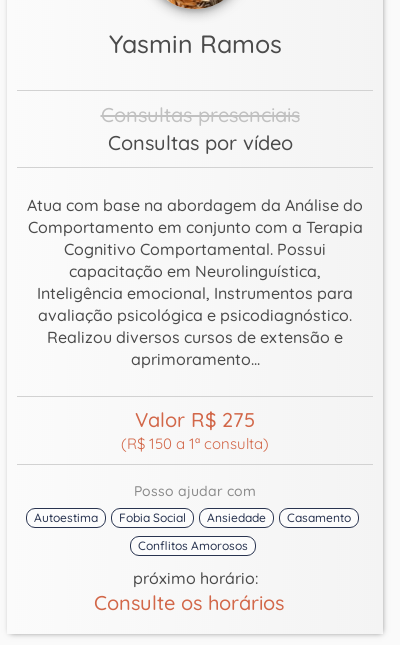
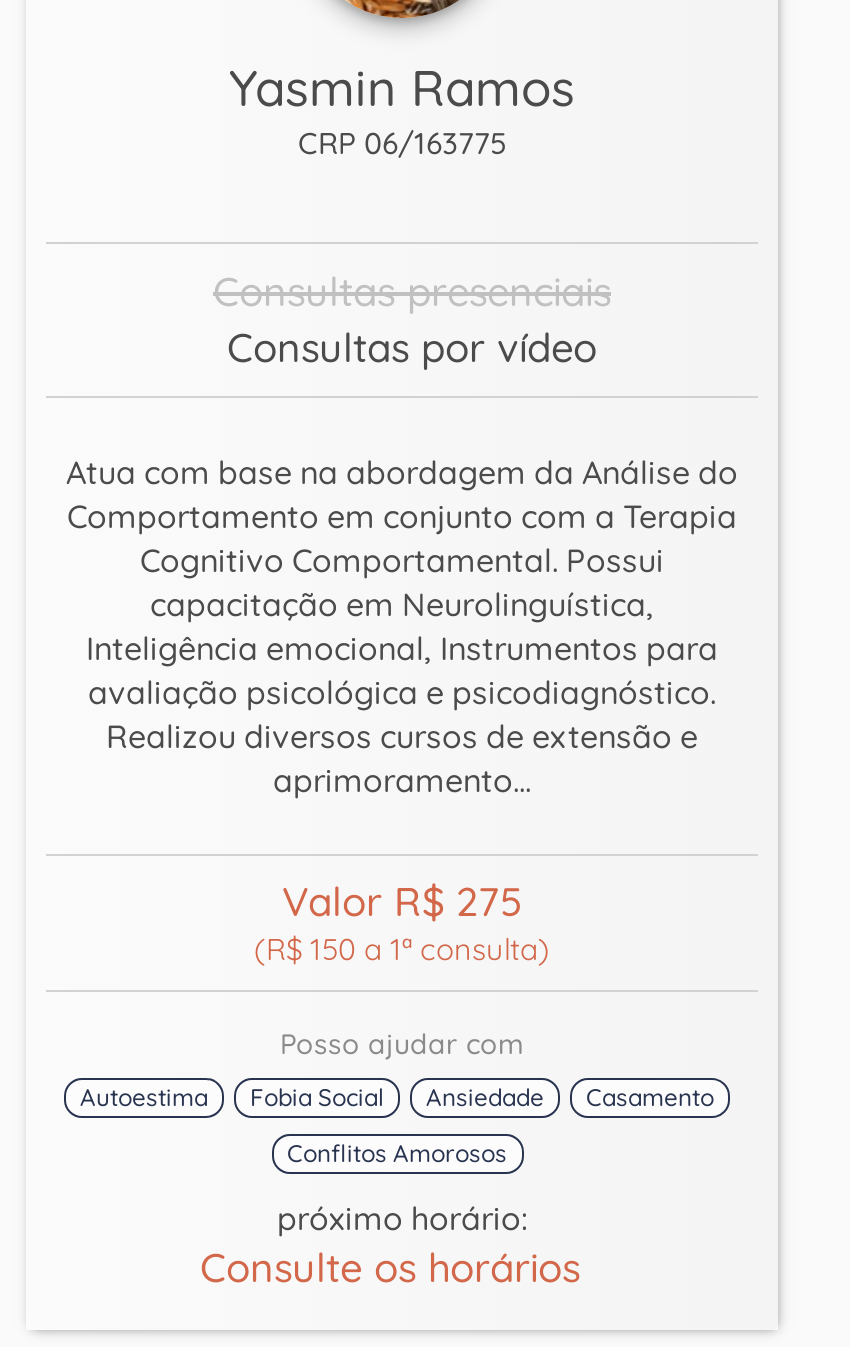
+ CRP 06/163775
